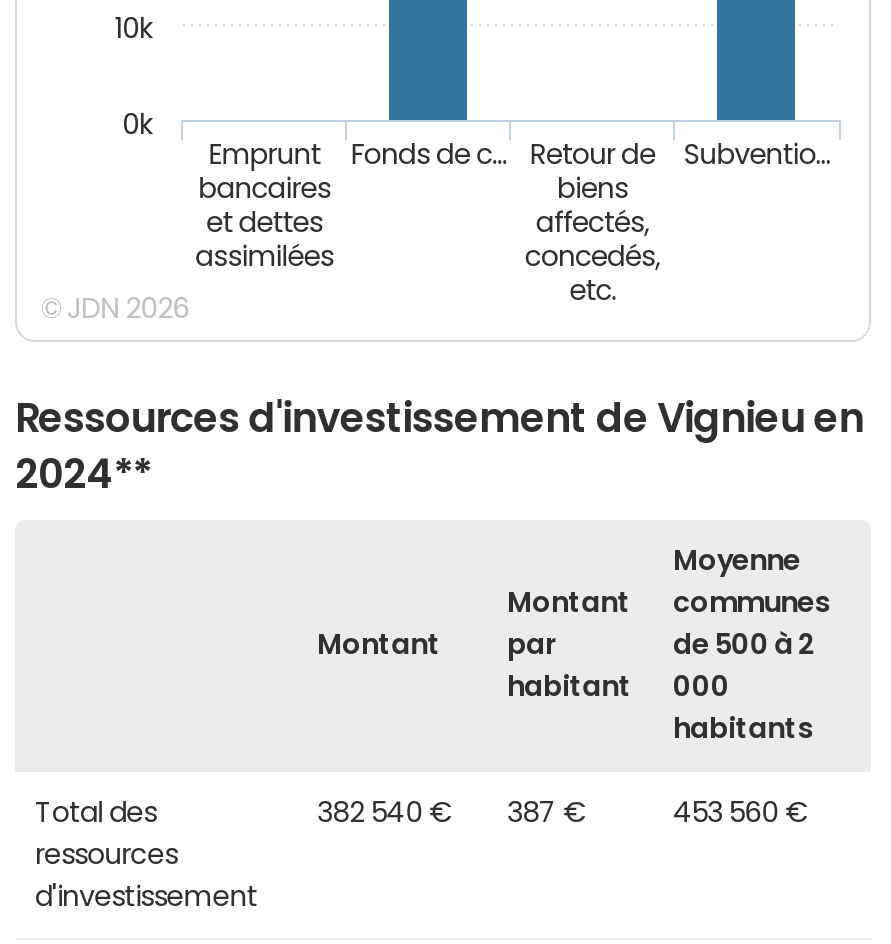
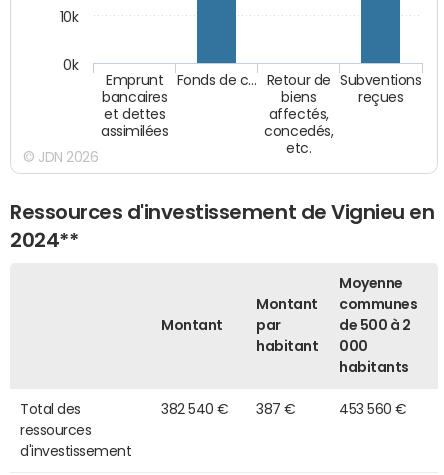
- Subventio…
+ Subventions
+ reçues
